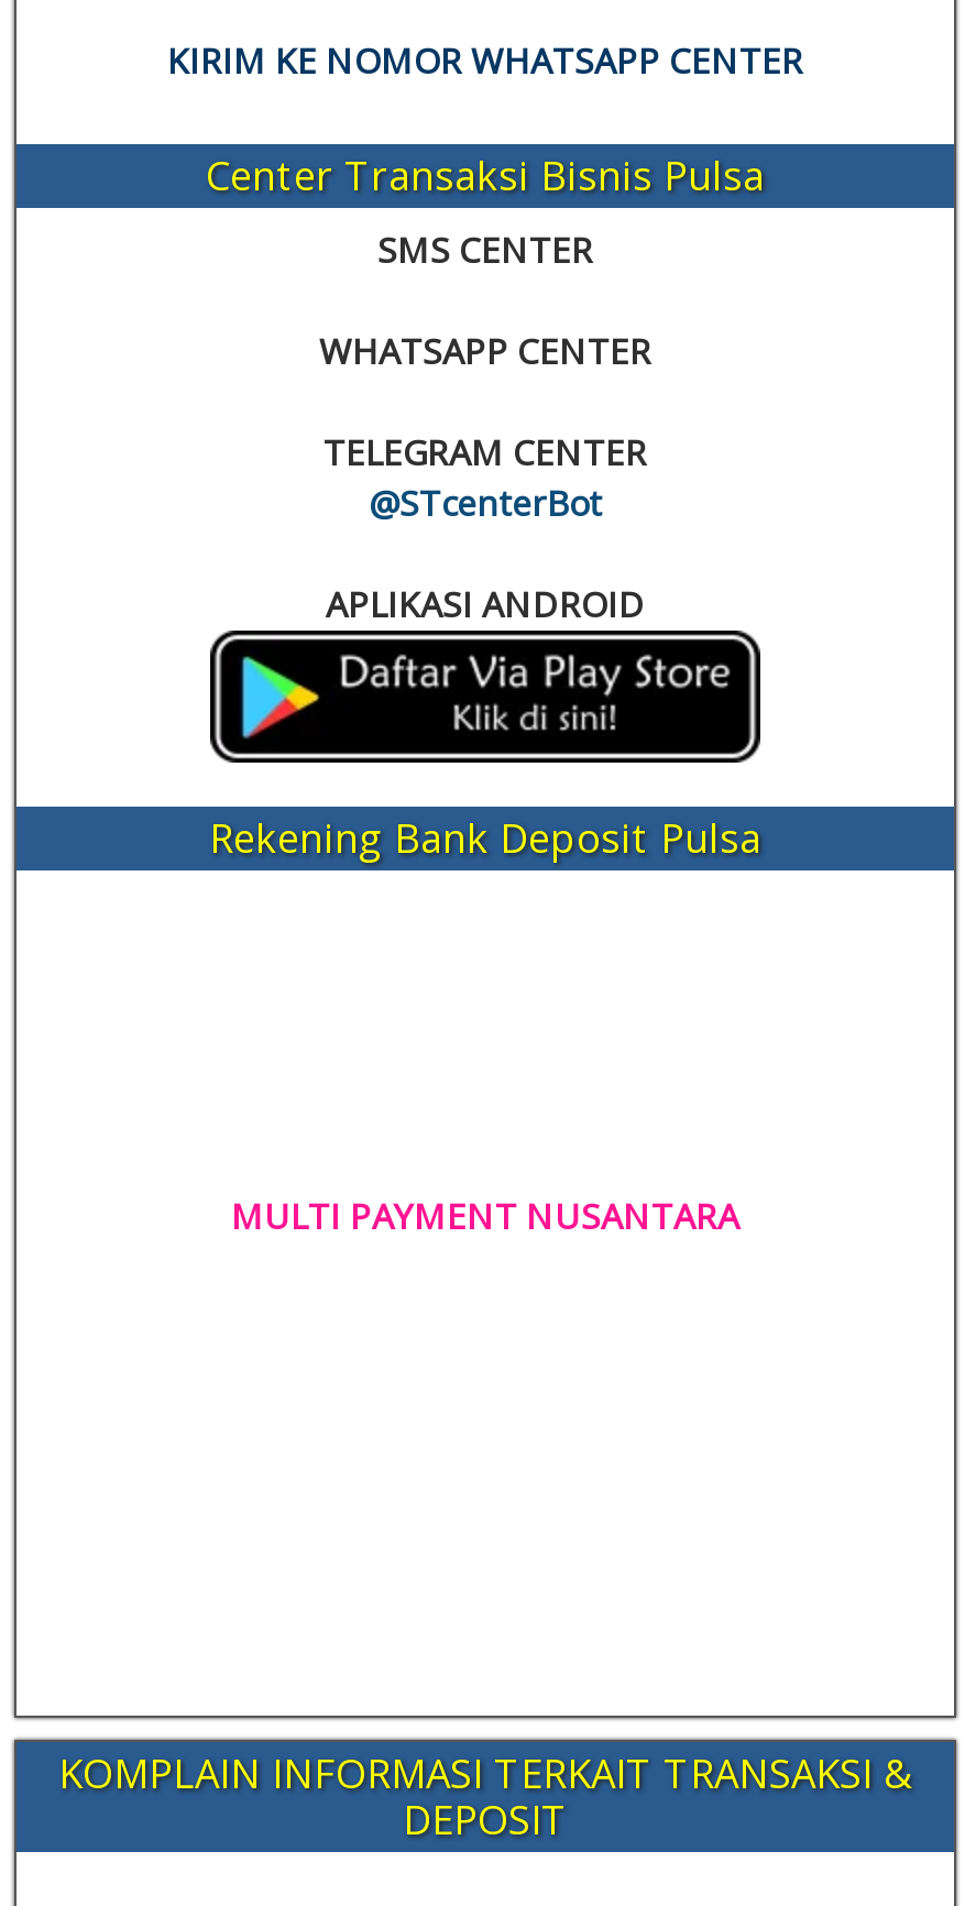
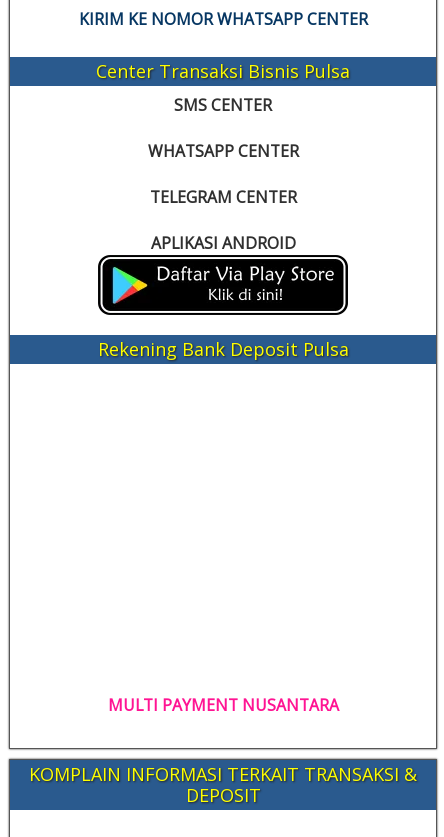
- @STcenterBot

moved down: MULTI PAYMENT NUSANTARA
